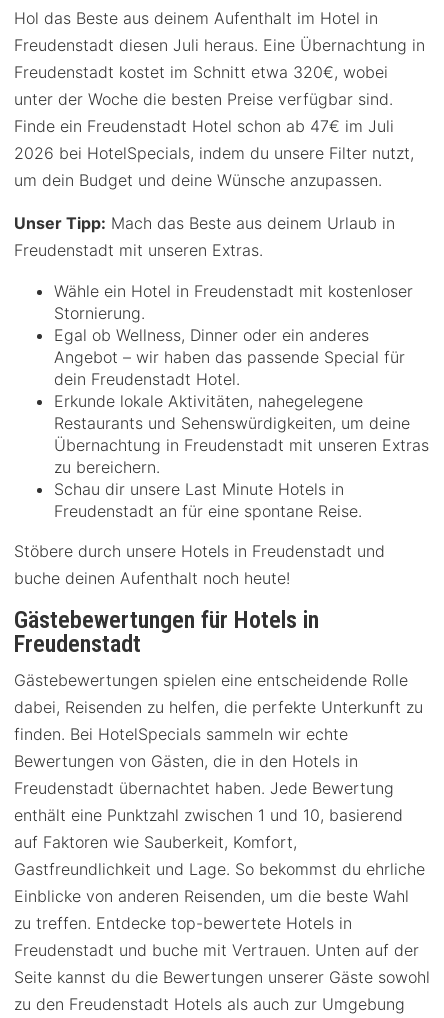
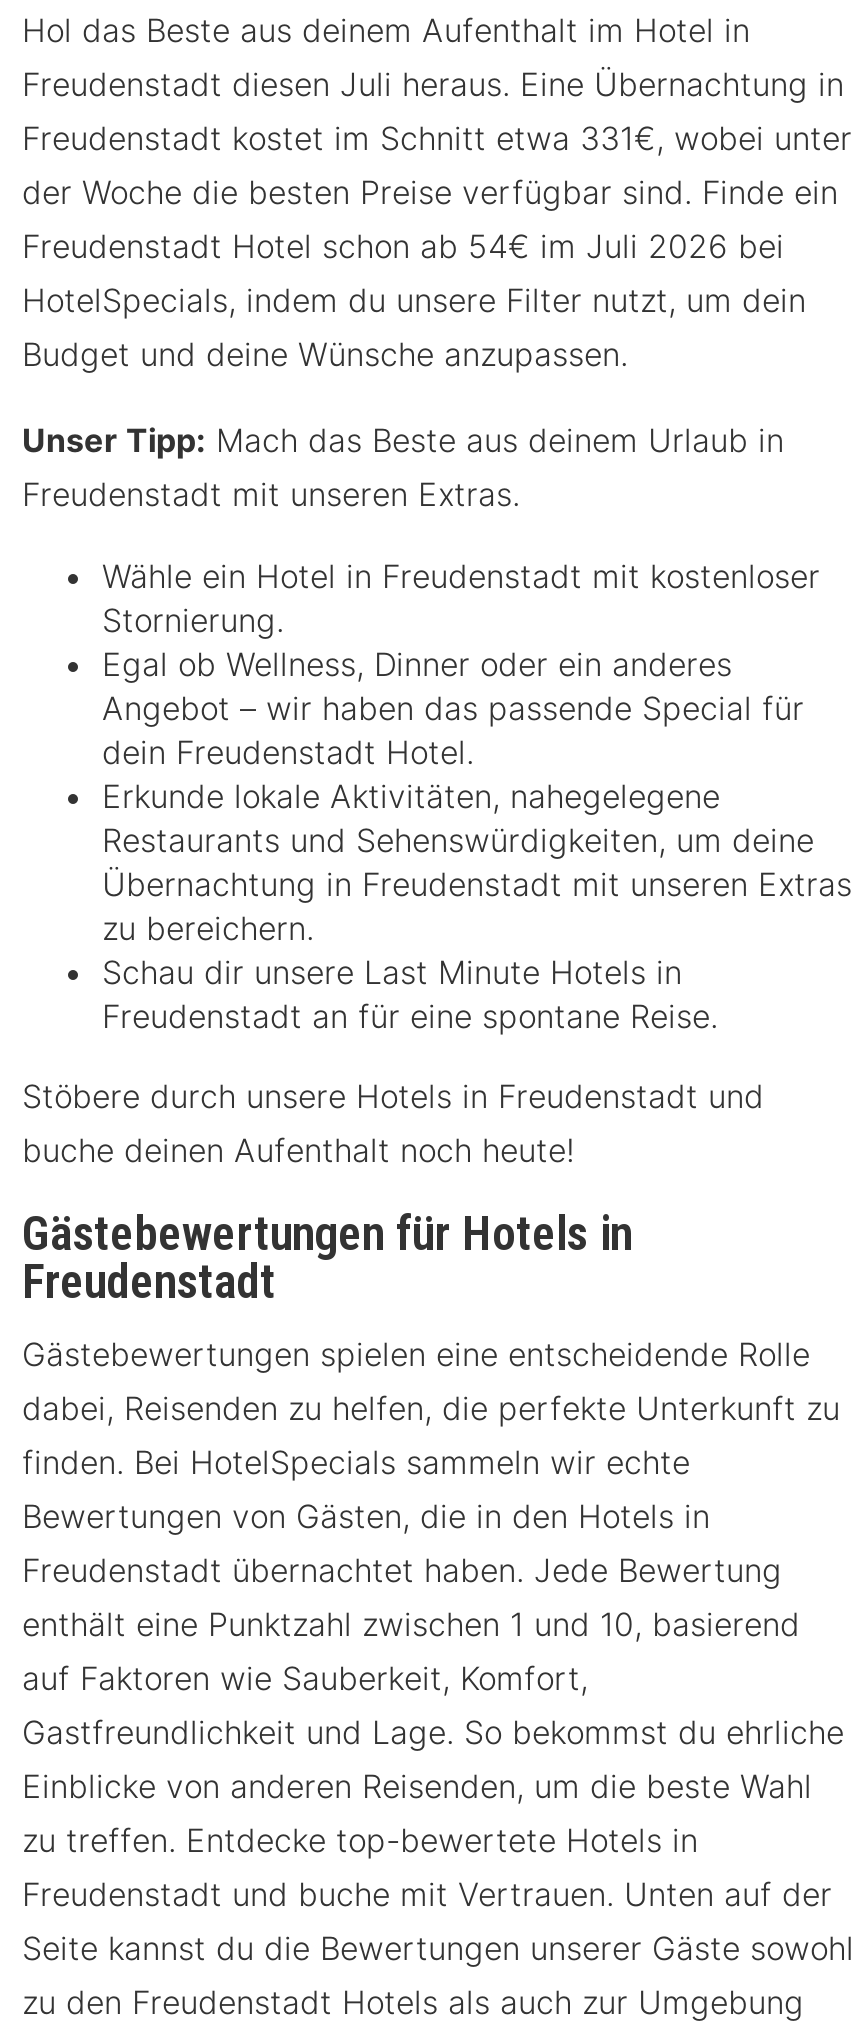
- Freudenstadt kostet im Schnitt etwa 320€, wobei
- unter der Woche die besten Preise verfügbar sind.
- Finde ein Freudenstadt Hotel schon ab 47€ im Juli
- 2026 bei HotelSpecials, indem du unsere Filter nutzt,
- um dein Budget und deine Wünsche anzupassen.
+ Freudenstadt kostet im Schnitt etwa 331€, wobei unter
+ der Woche die besten Preise verfügbar sind. Finde ein
+ Freudenstadt Hotel schon ab 54€ im Juli 2026 bei
+ HotelSpecials, indem du unsere Filter nutzt, um dein
+ Budget und deine Wünsche anzupassen.
